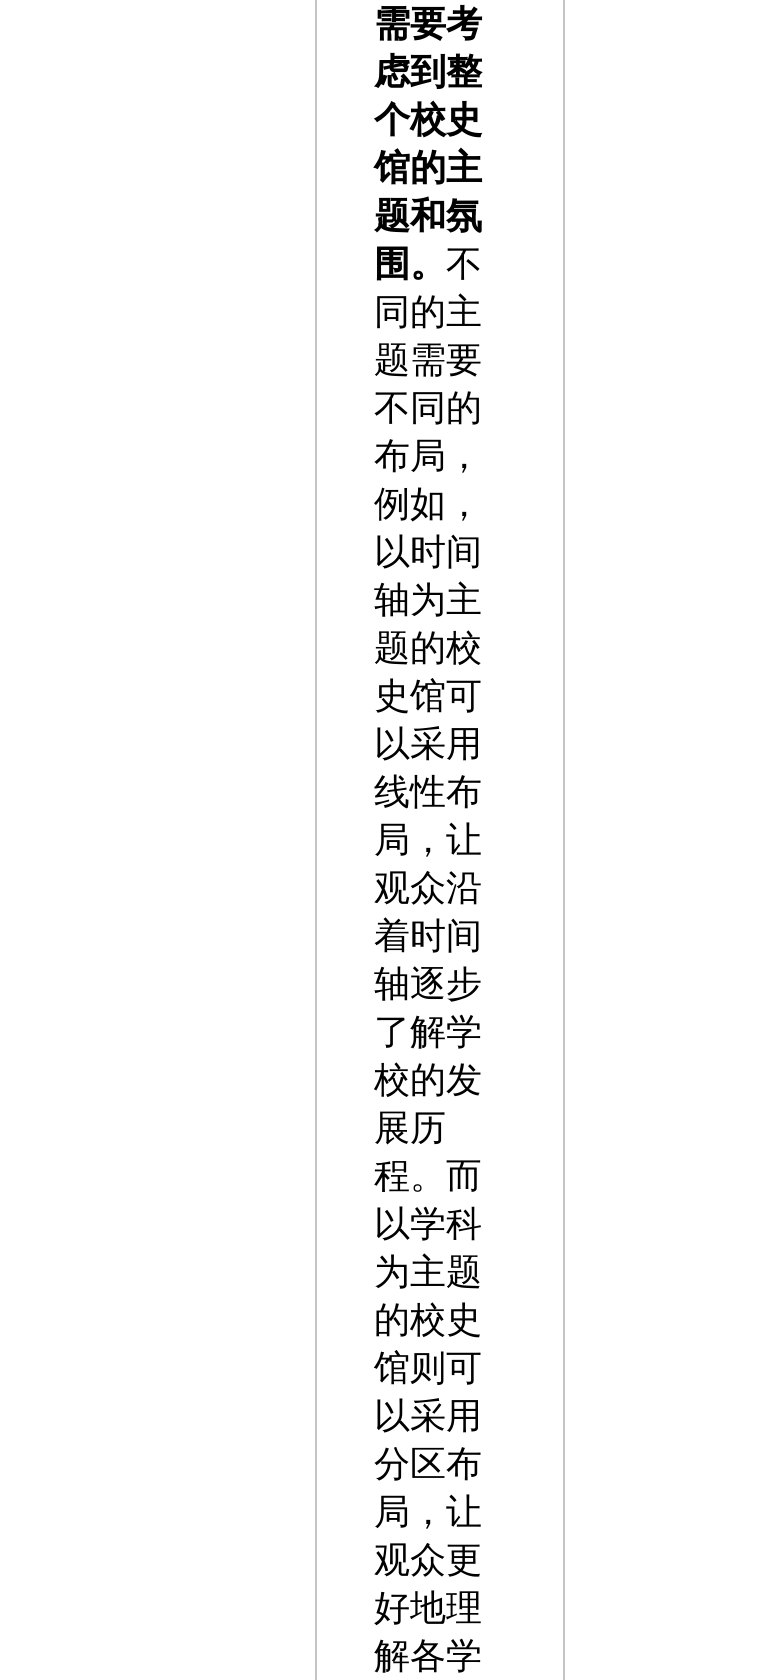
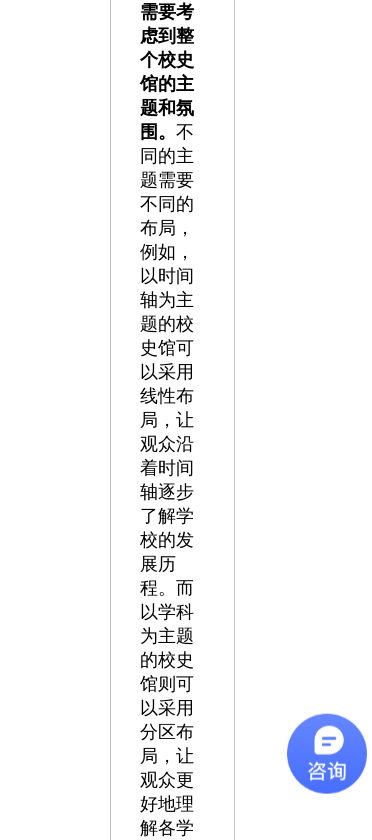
+ [image]
